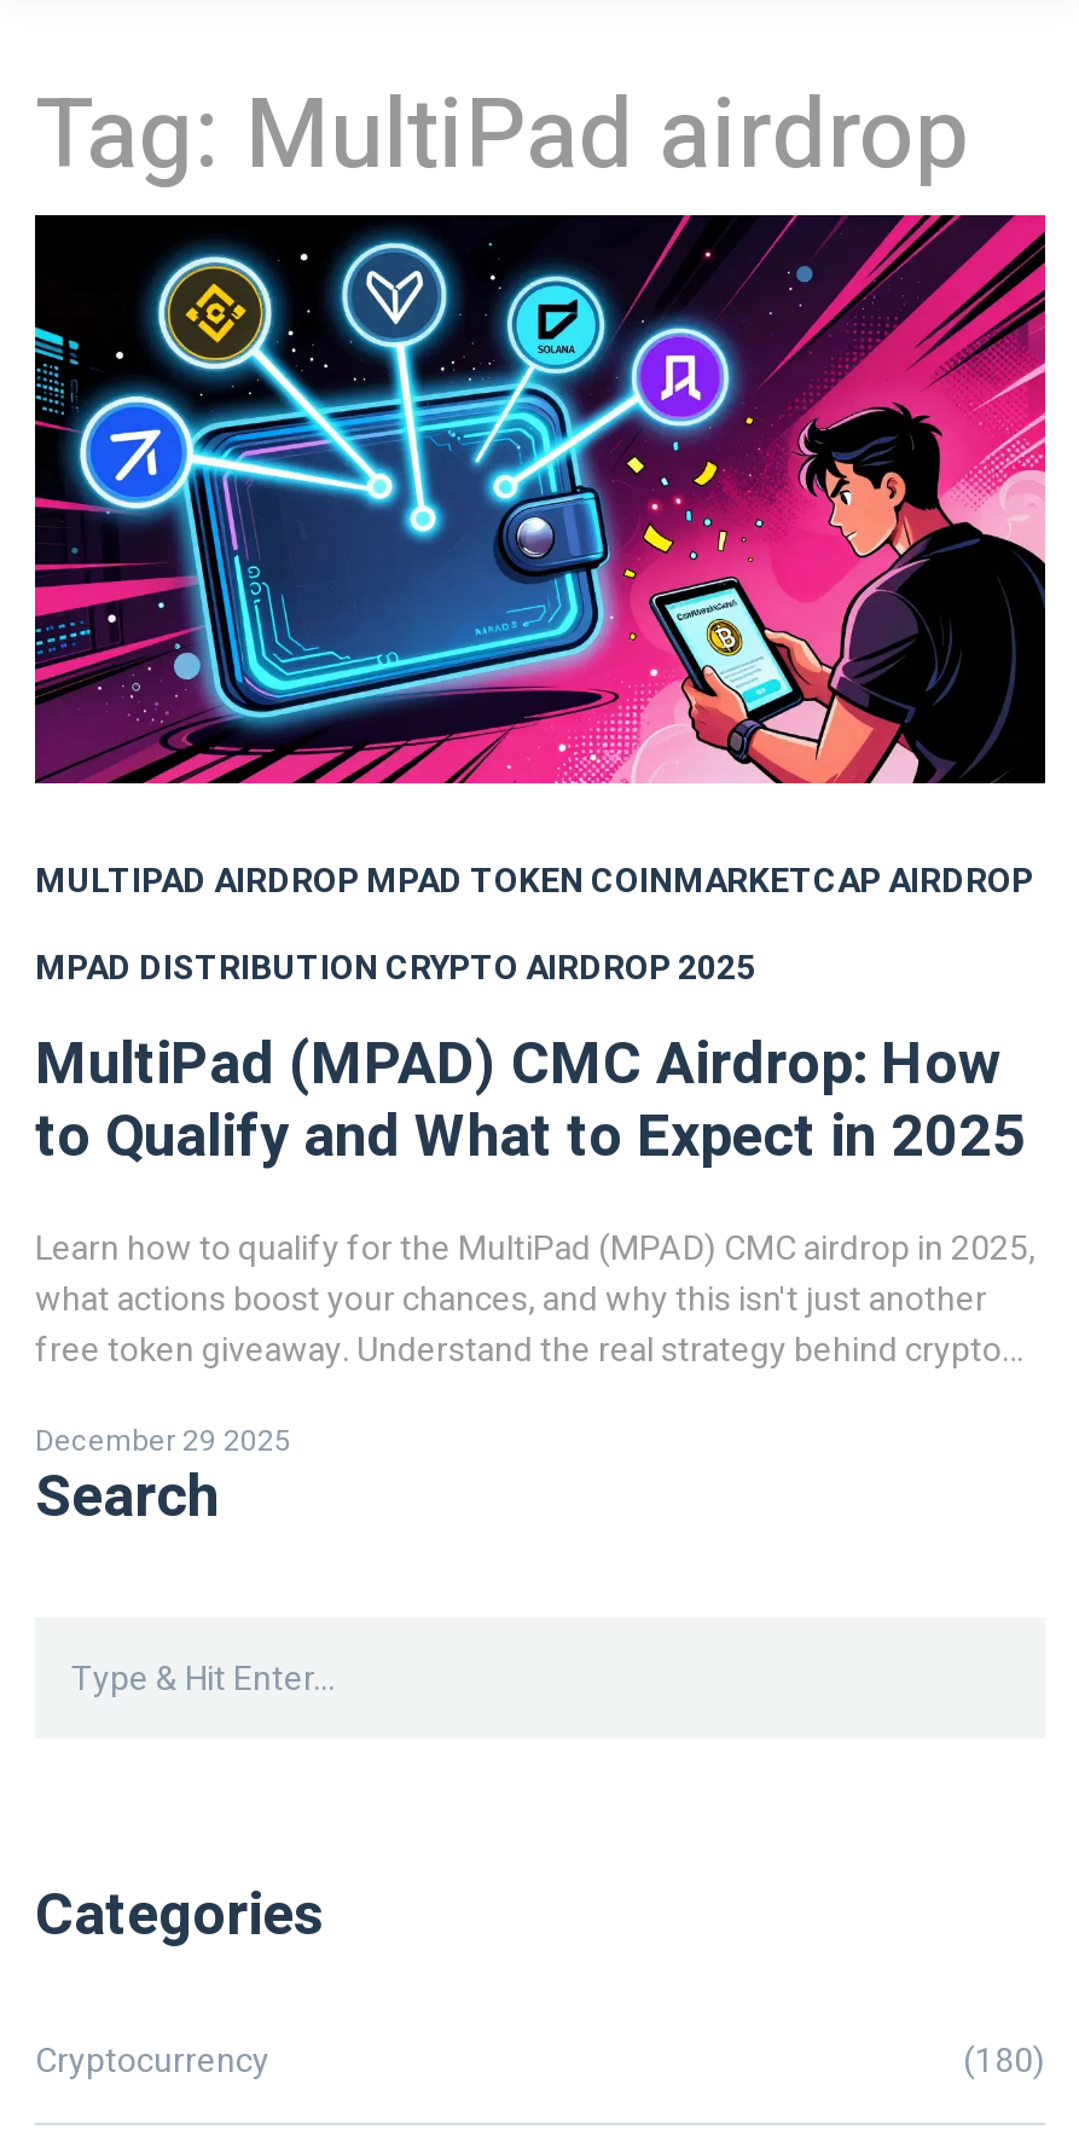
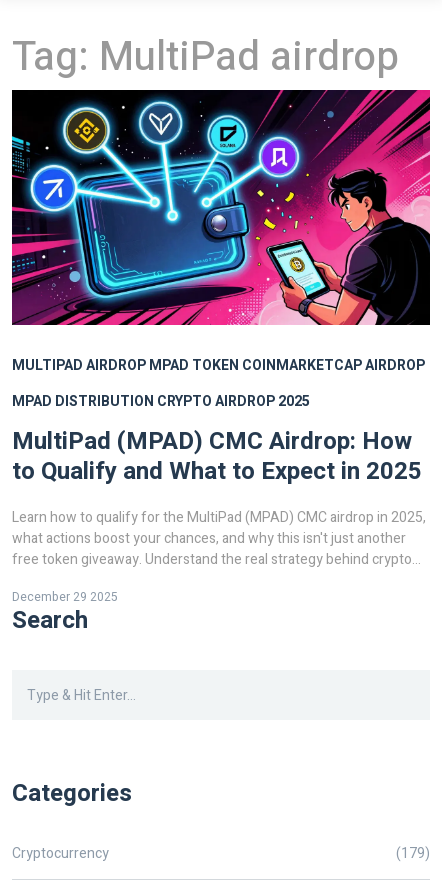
- (180)
+ (179)
